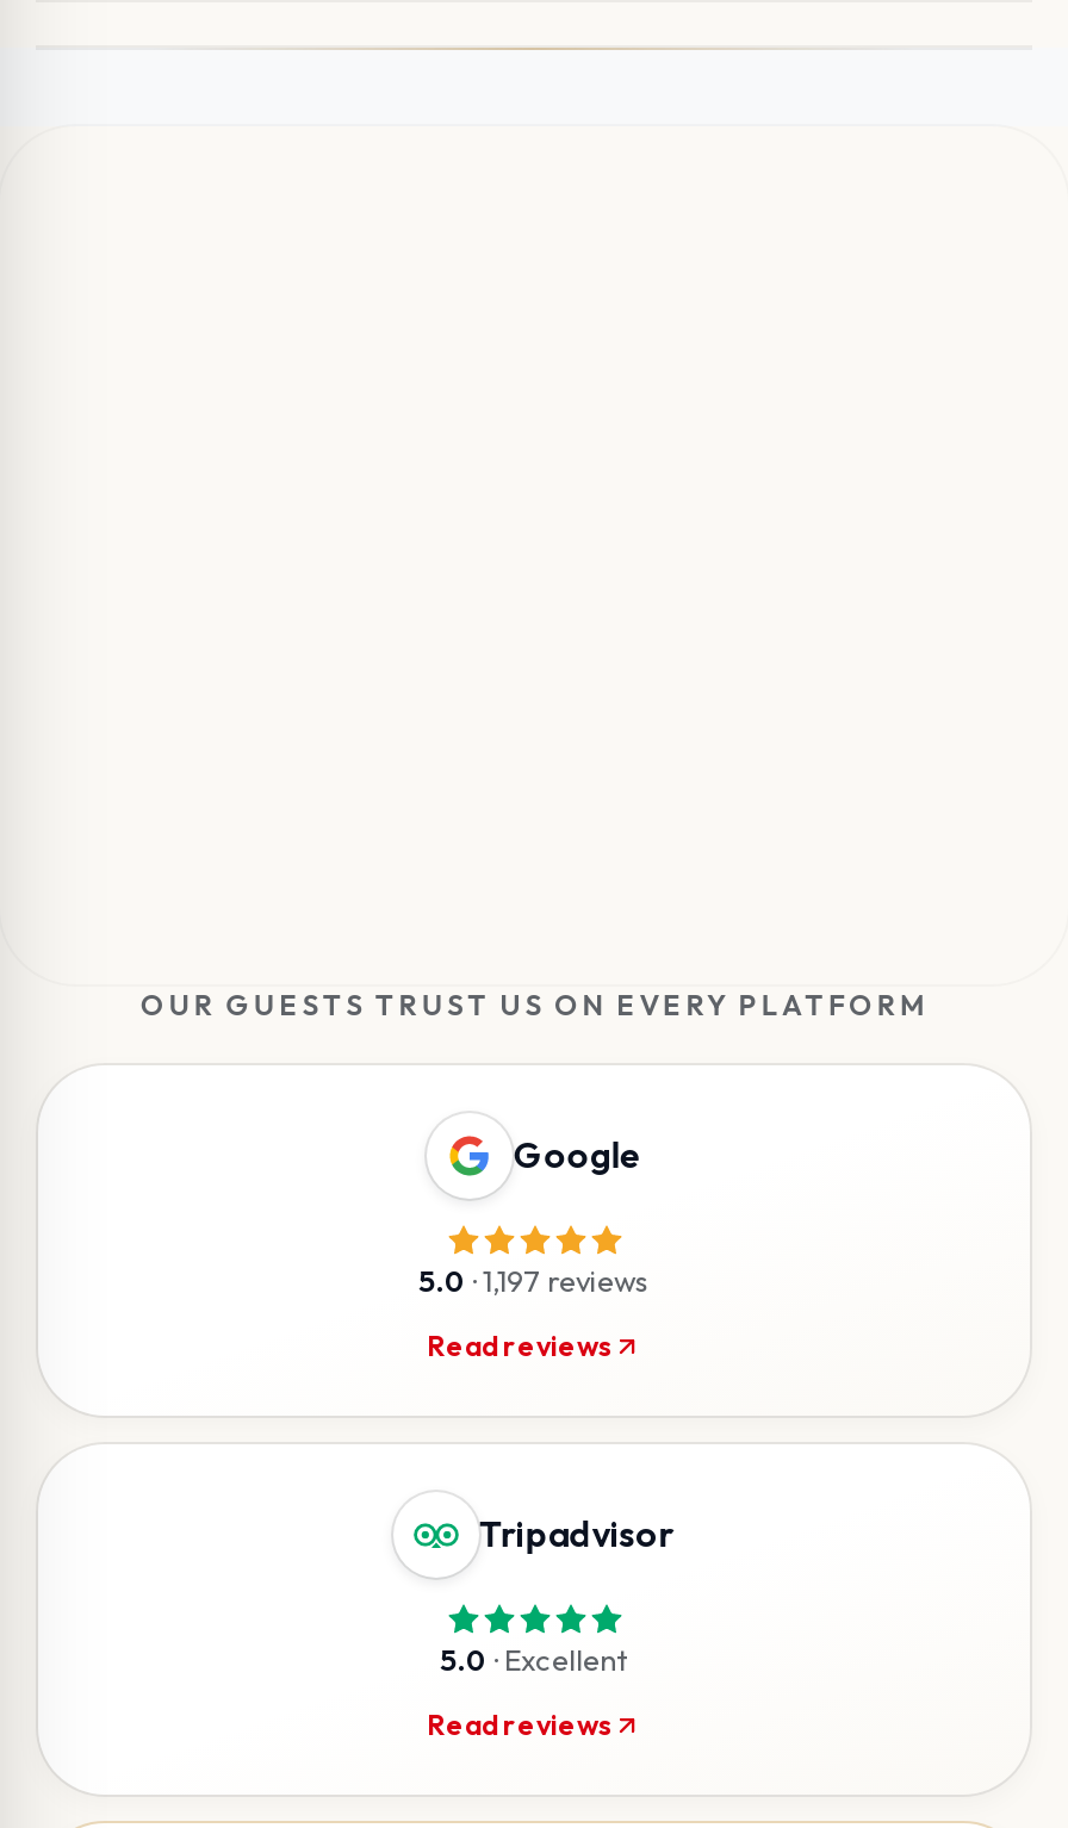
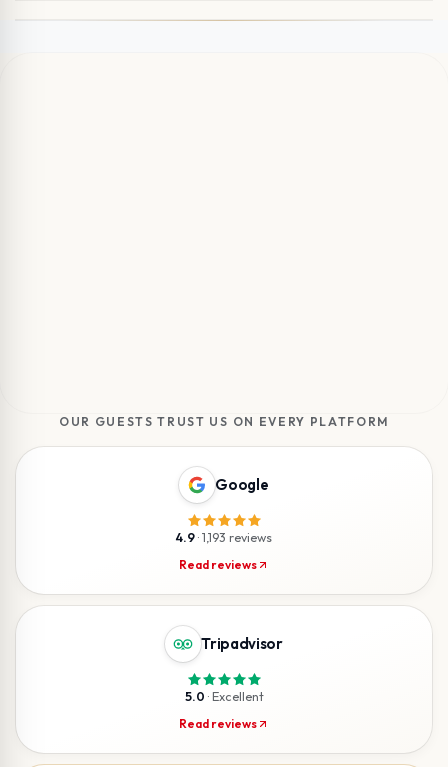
- 5.0 · 1,197 reviews
+ 4.9 · 1,193 reviews
